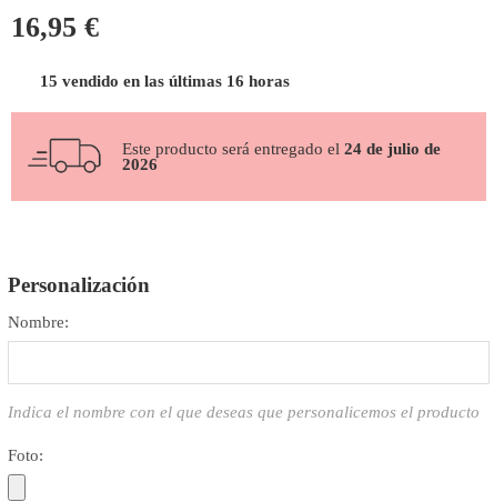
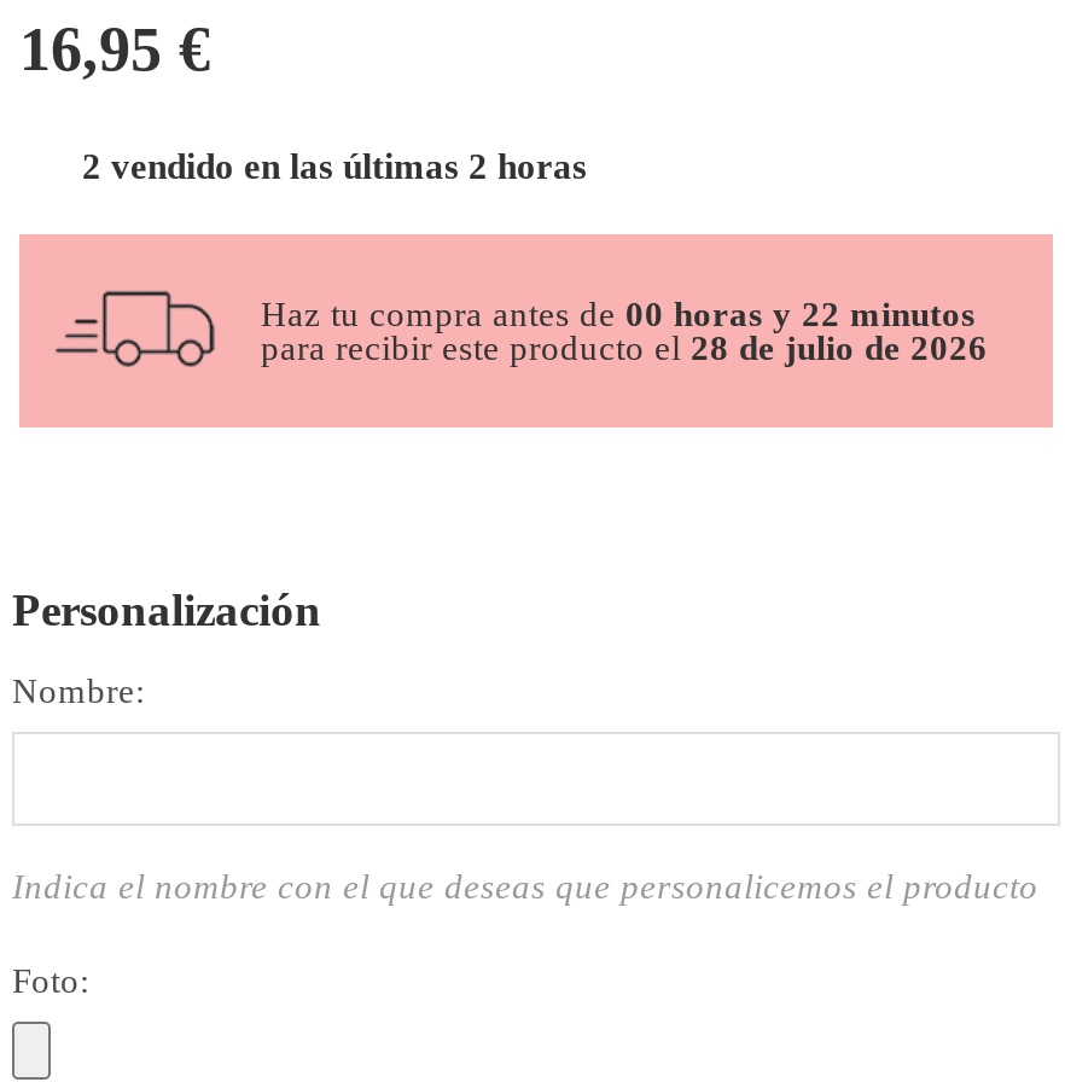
- 15 vendido en las últimas 16 horas
+ 2 vendido en las últimas 2 horas

- Este producto será entregado el 24 de julio de
- 2026
+ Haz tu compra antes de 00 horas y 22 minutos
+ para recibir este producto el 28 de julio de 2026
